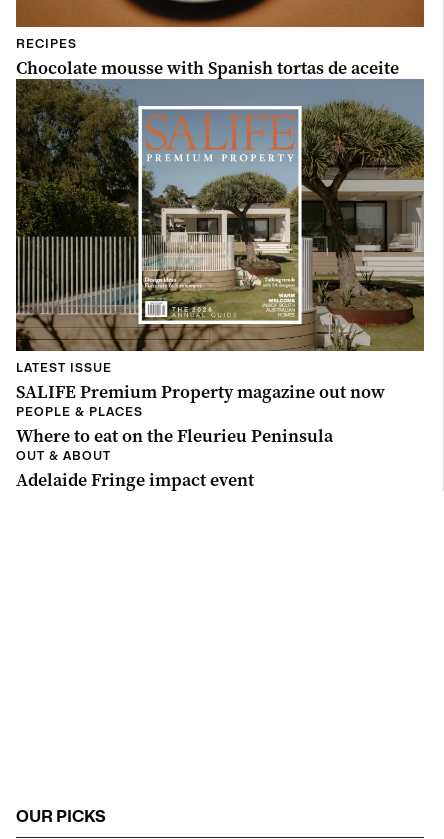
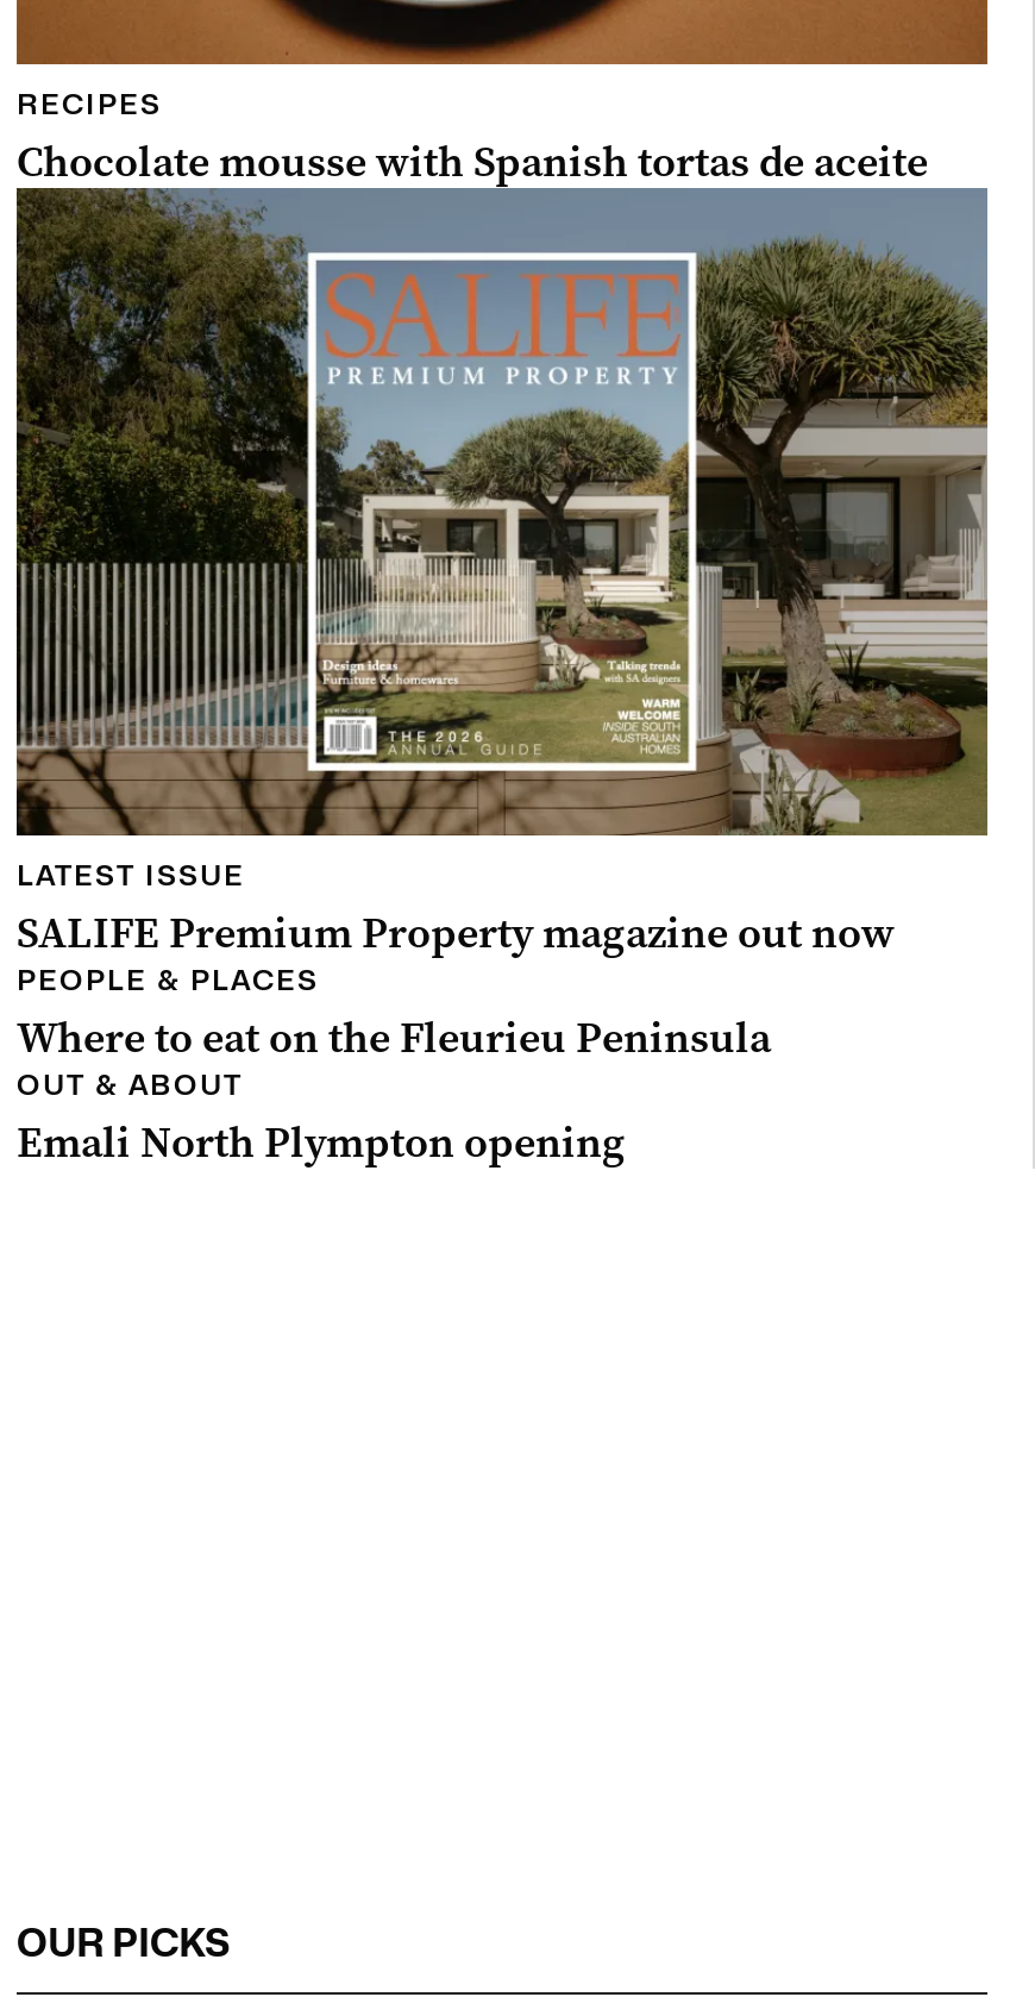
- Adelaide Fringe impact event
+ Emali North Plympton opening
